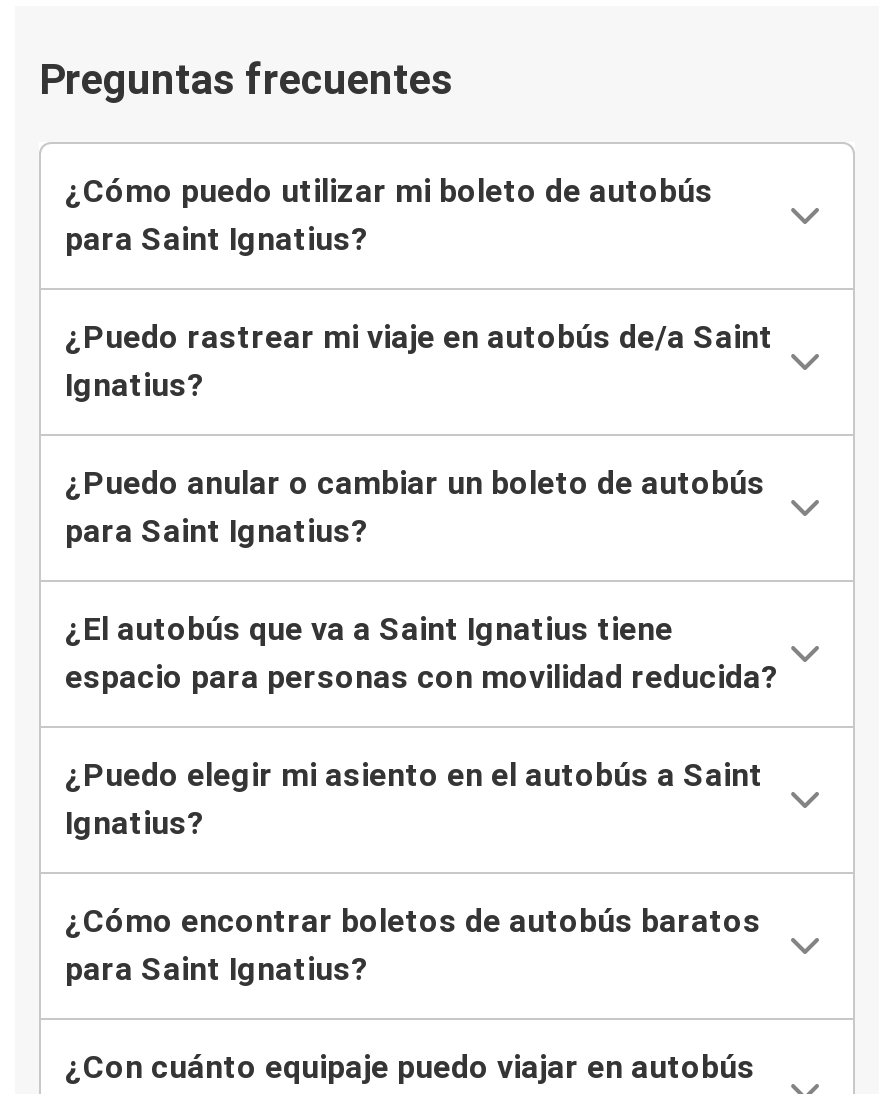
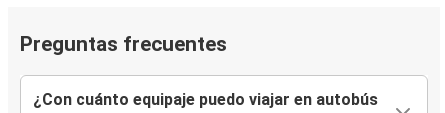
- ¿Cómo puedo utilizar mi boleto de autobús
- para Saint Ignatius?
- ¿Puedo rastrear mi viaje en autobús de/a Saint
- Ignatius?
- ¿Puedo anular o cambiar un boleto de autobús
- para Saint Ignatius?
- ¿El autobús que va a Saint Ignatius tiene
- espacio para personas con movilidad reducida?
- ¿Puedo elegir mi asiento en el autobús a Saint
- Ignatius?
- ¿Cómo encontrar boletos de autobús baratos
- para Saint Ignatius?
